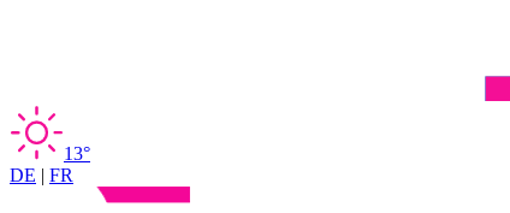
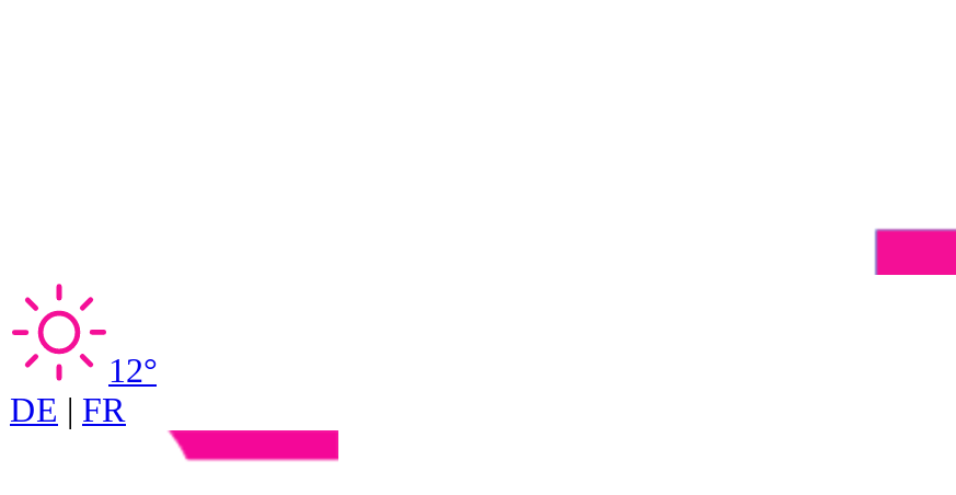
- 13°
+ 12°
